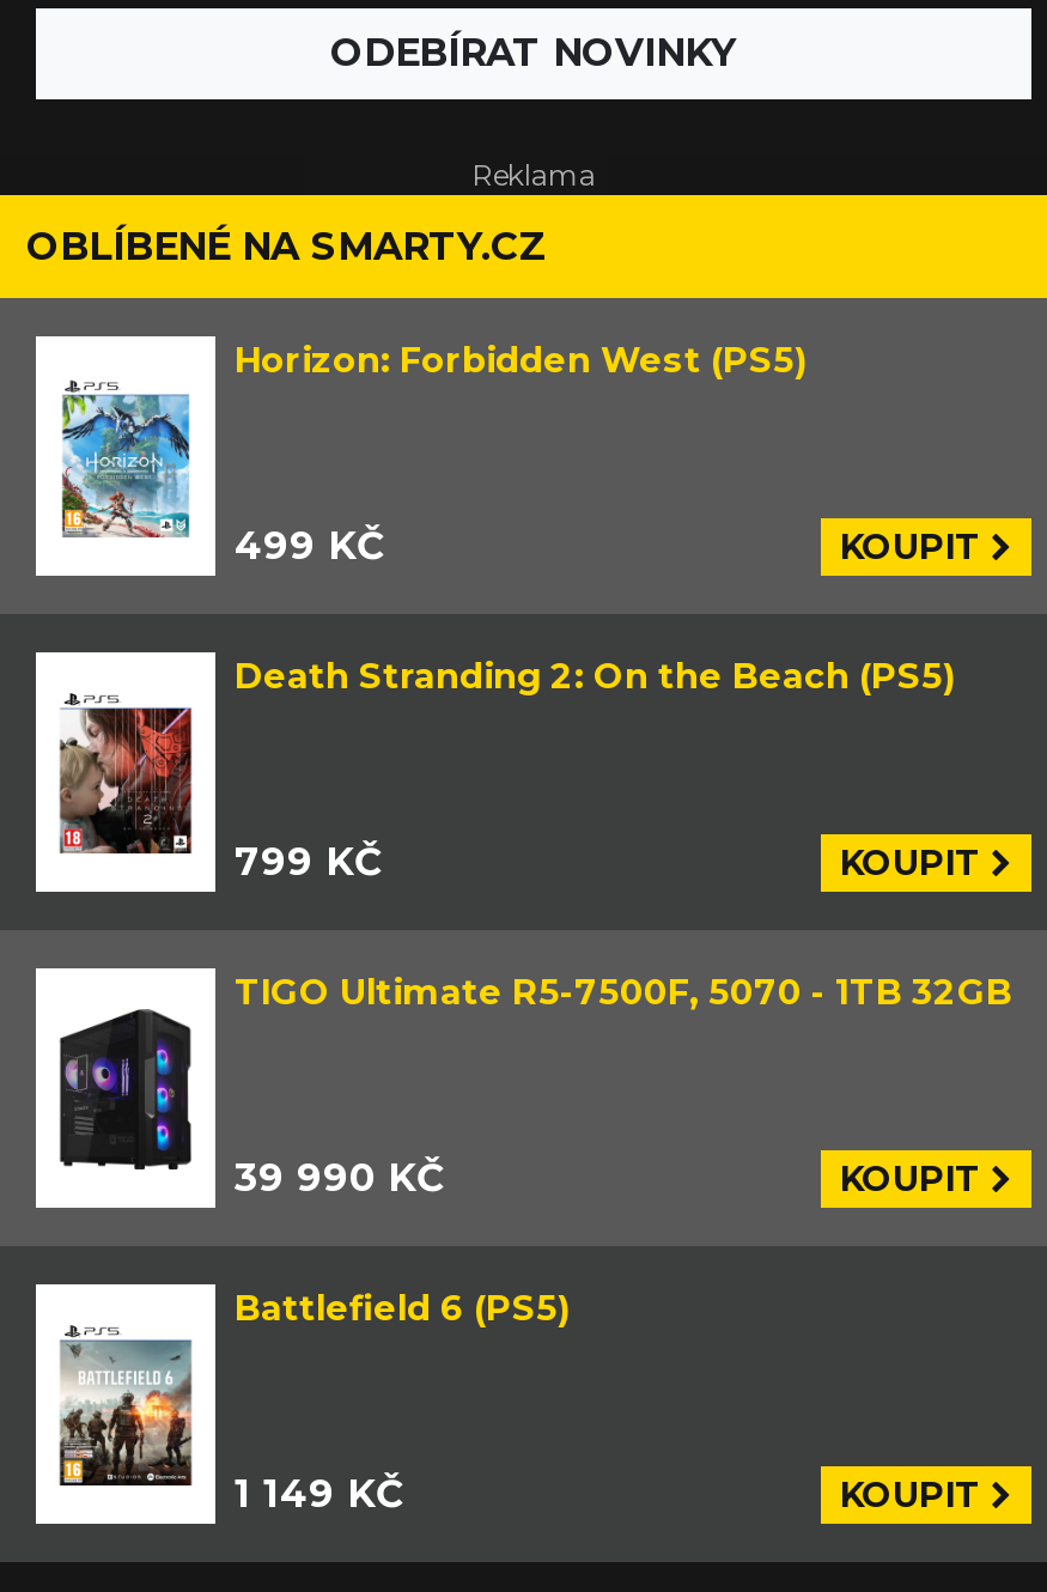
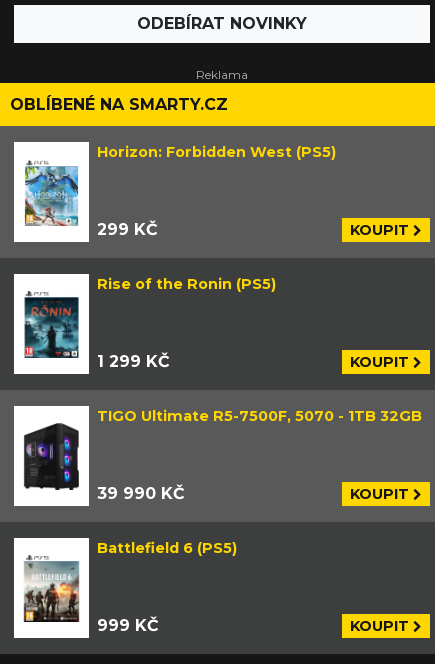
- 499 KČ
+ 299 KČ

- Death Stranding 2: On the Beach (PS5)
+ Rise of the Ronin (PS5)

- [image]
- 799 KČ
+ [image]
+ 1 299 KČ

- 1 149 KČ
+ 999 KČ
